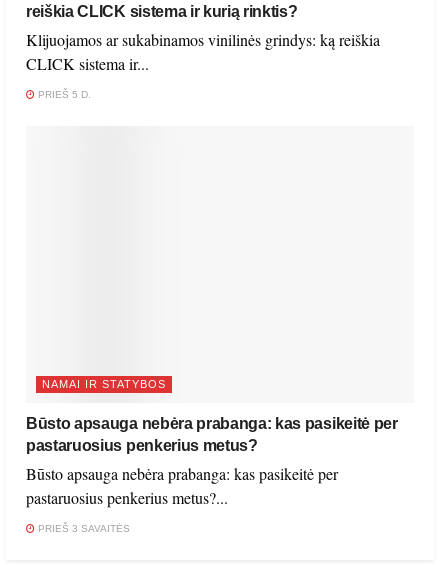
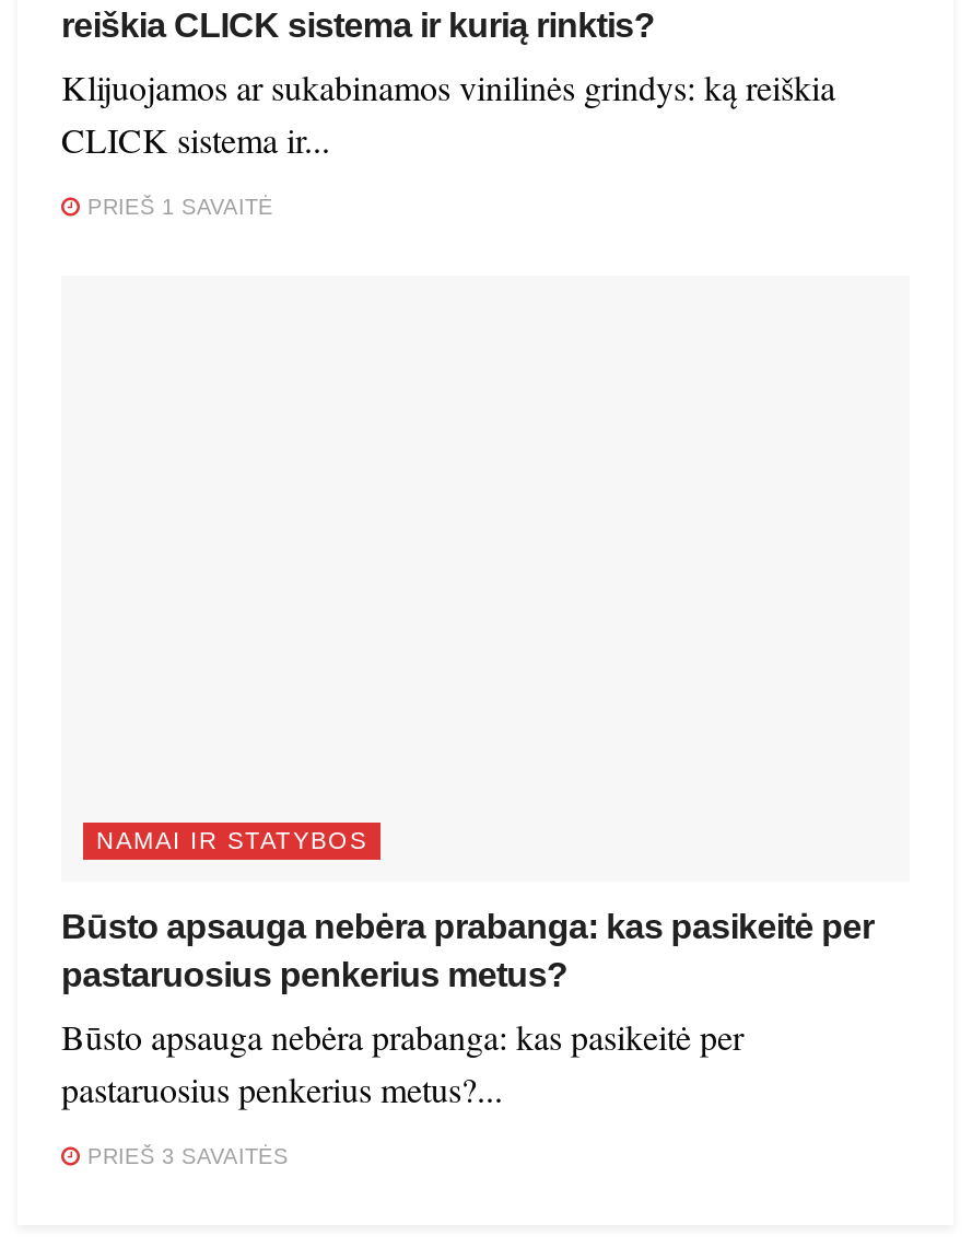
- PRIEŠ 5 D.
+ PRIEŠ 1 SAVAITĖ
